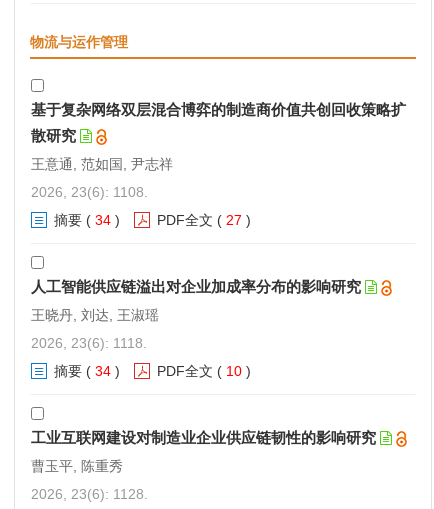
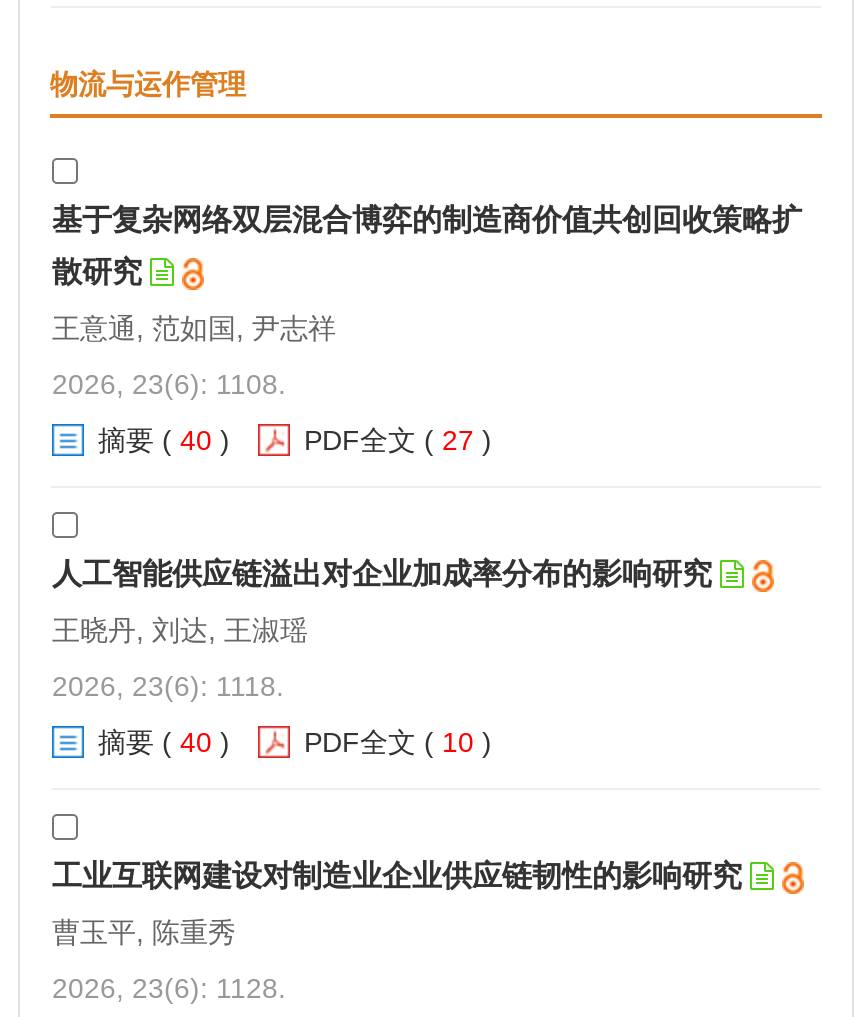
- 摘要( 34)
+ 摘要( 40)

- 摘要( 34)
+ 摘要( 40)
